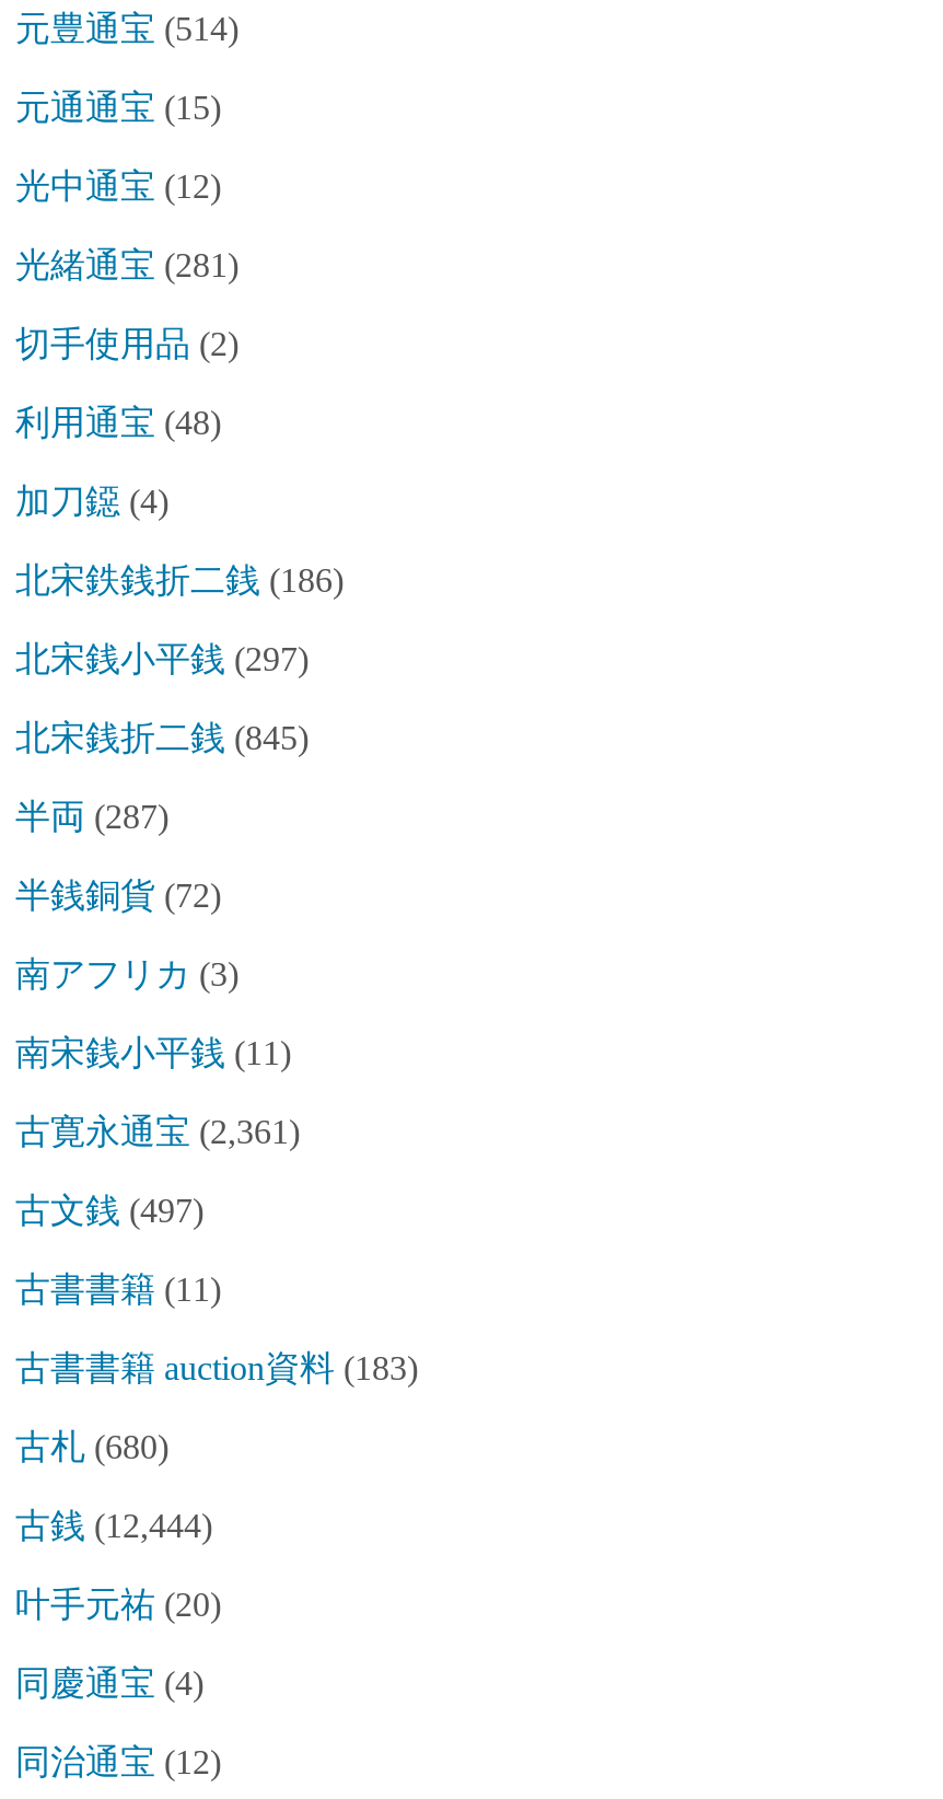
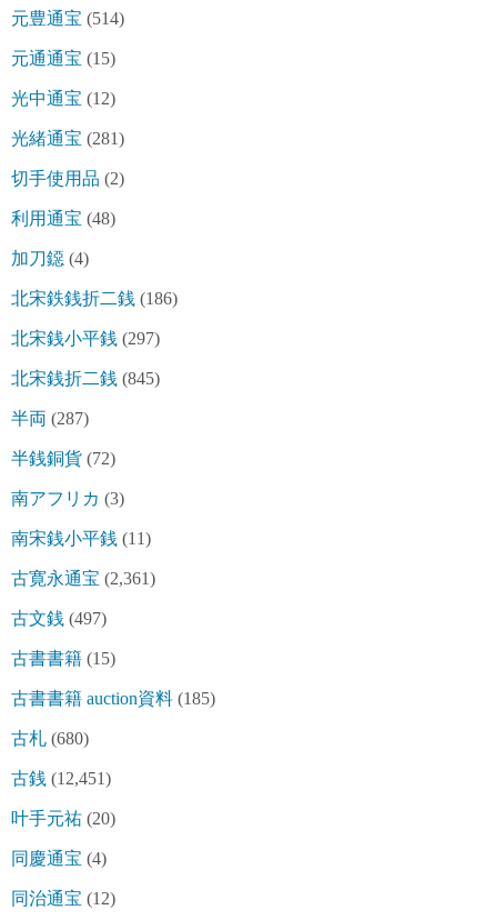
- 古書書籍(11)
+ 古書書籍(15)

- 古書書籍 auction資料(183)
+ 古書書籍 auction資料(185)

- 古銭(12,444)
+ 古銭(12,451)
